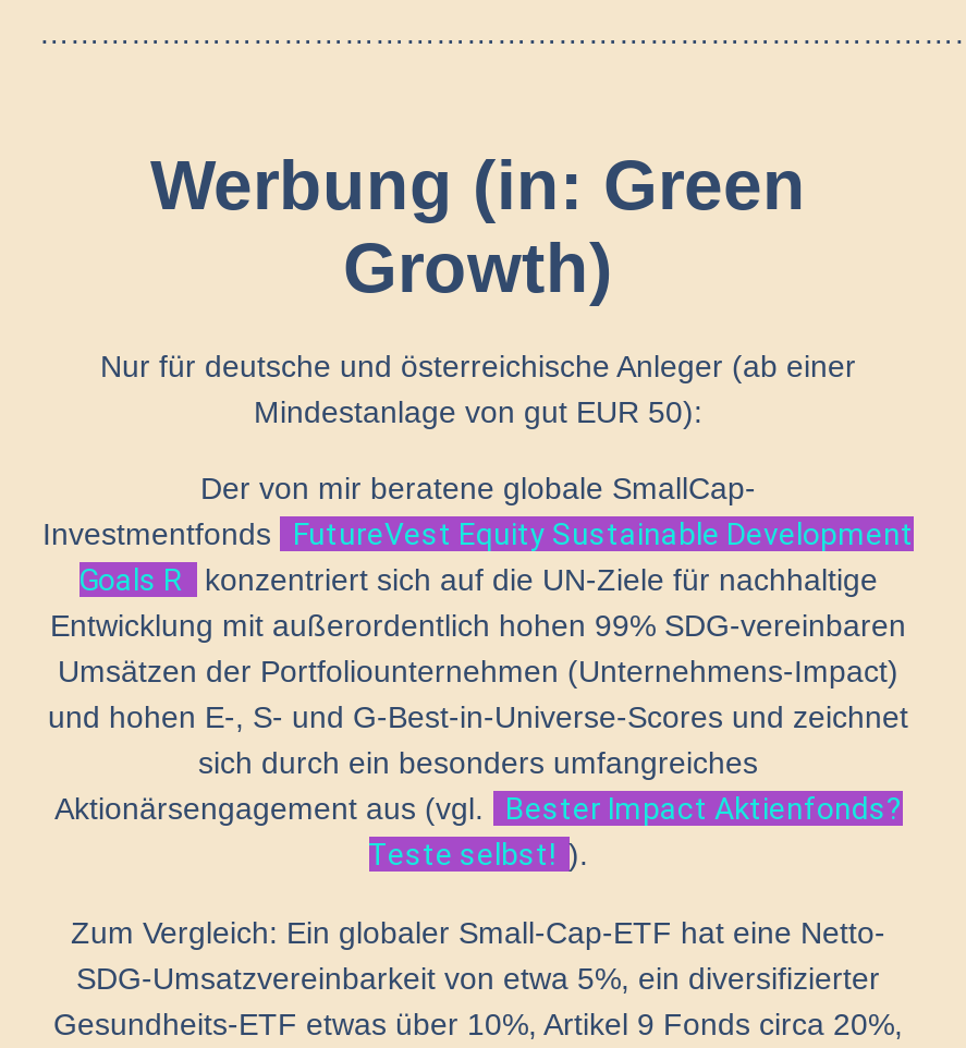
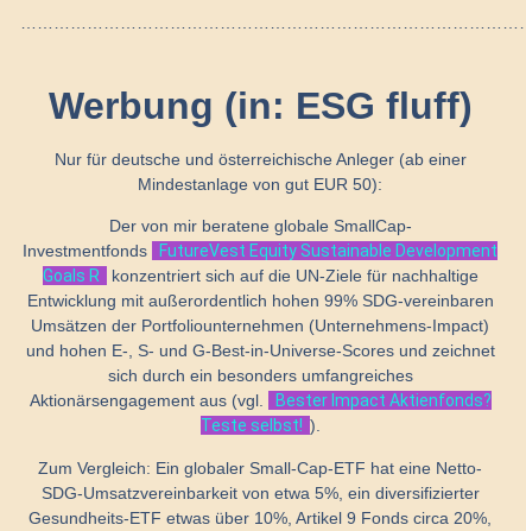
- Werbung (in: Green
- Growth)
+ Werbung (in: ESG fluff)
